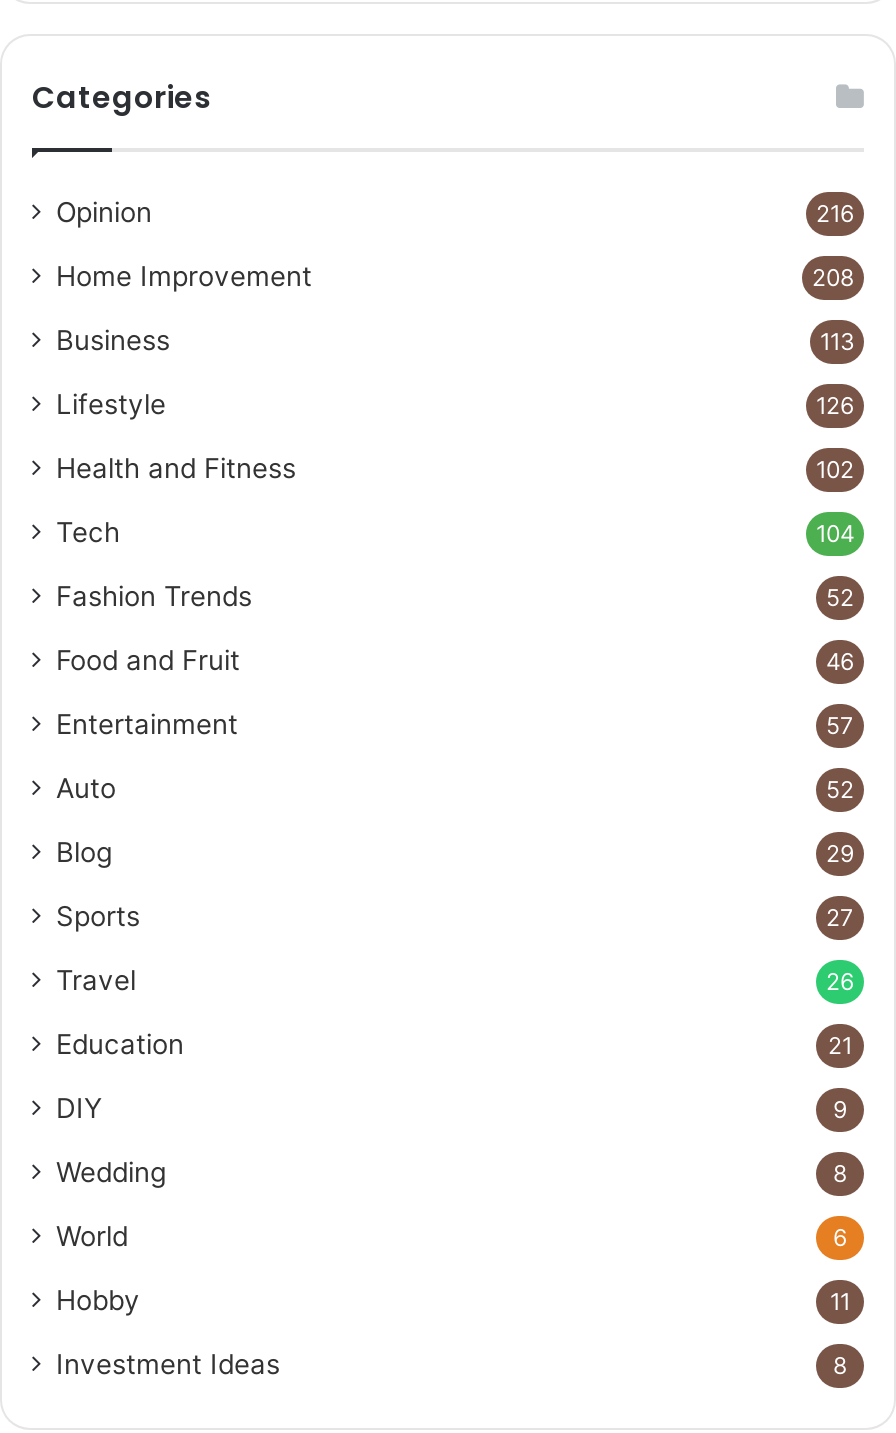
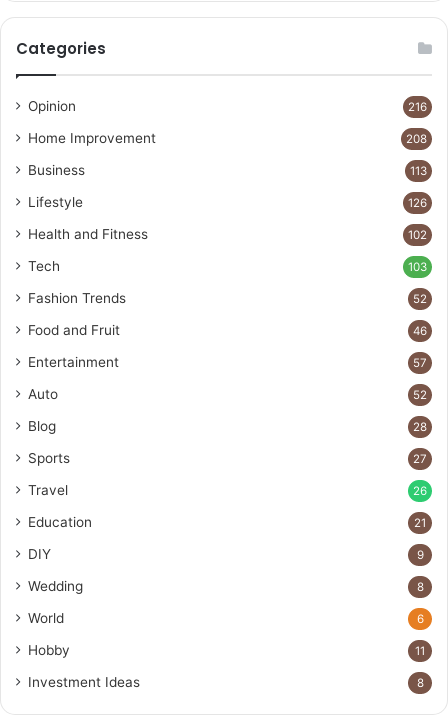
- 104
+ 103

- 29
+ 28
